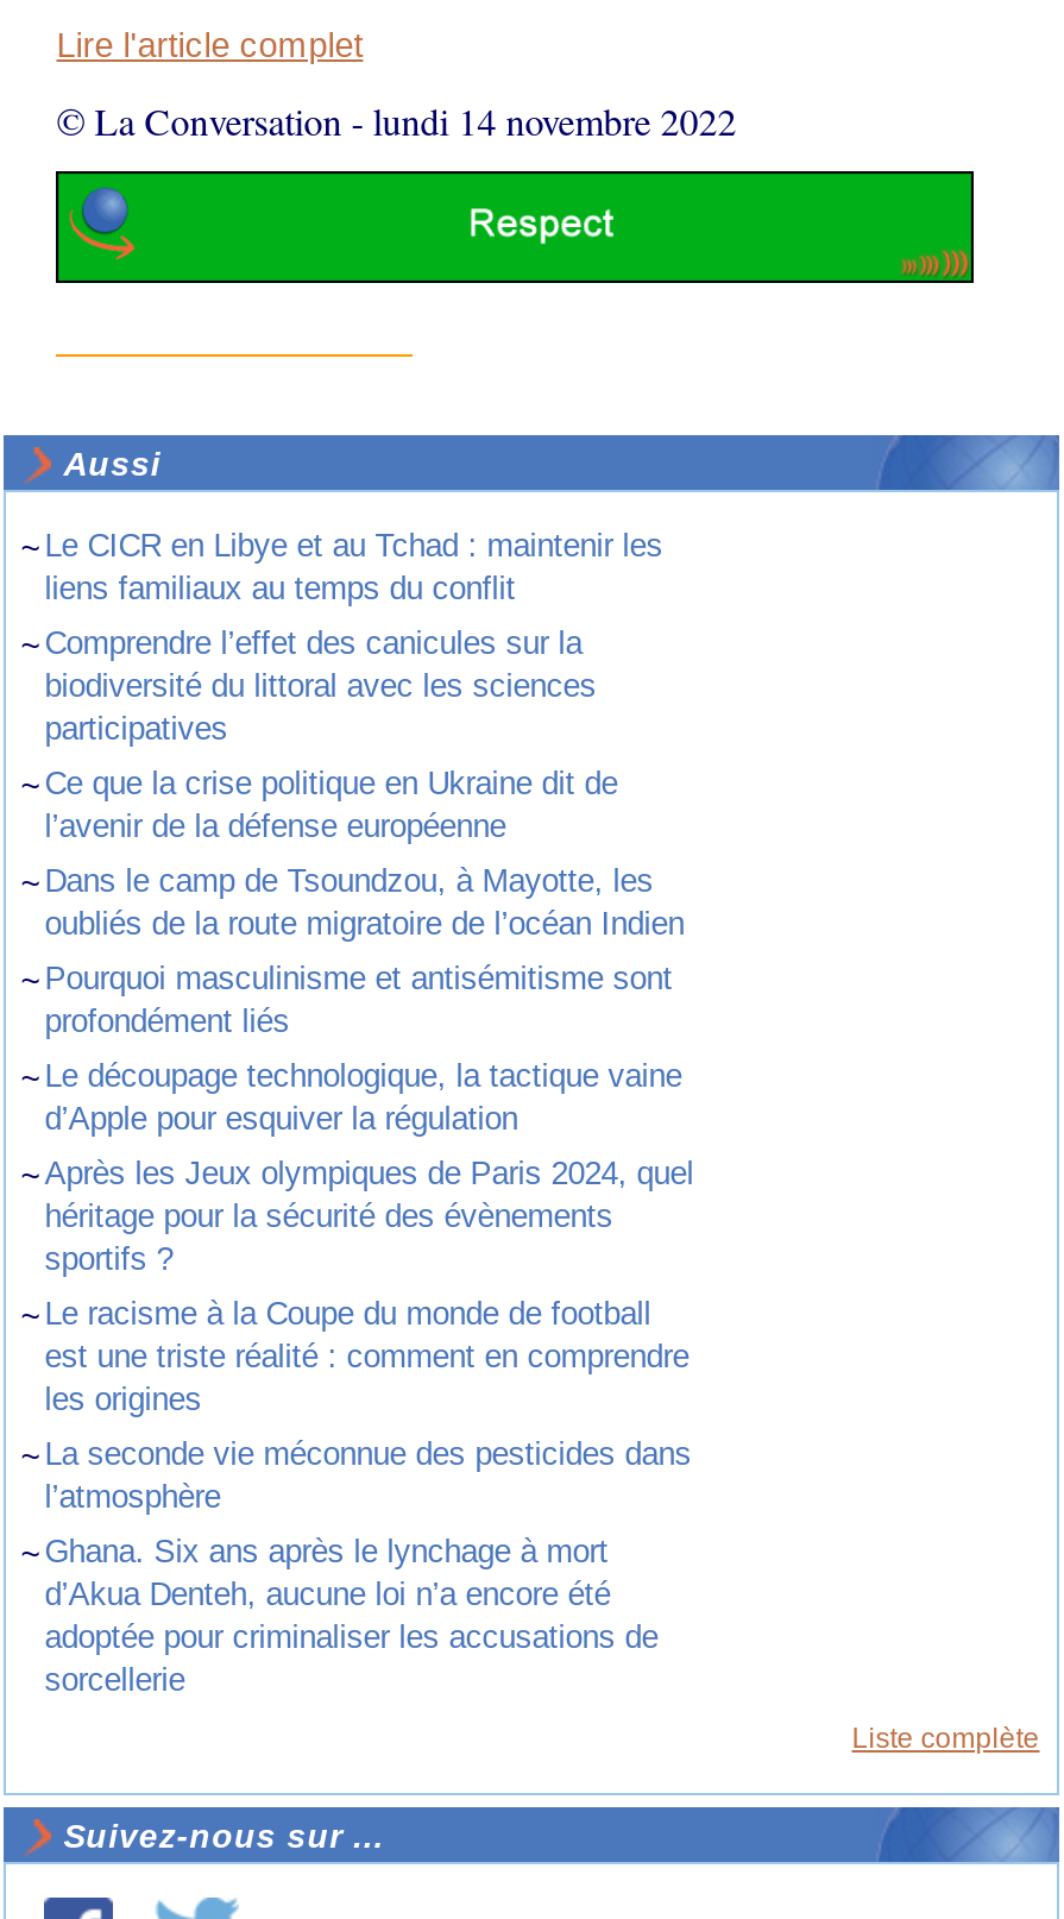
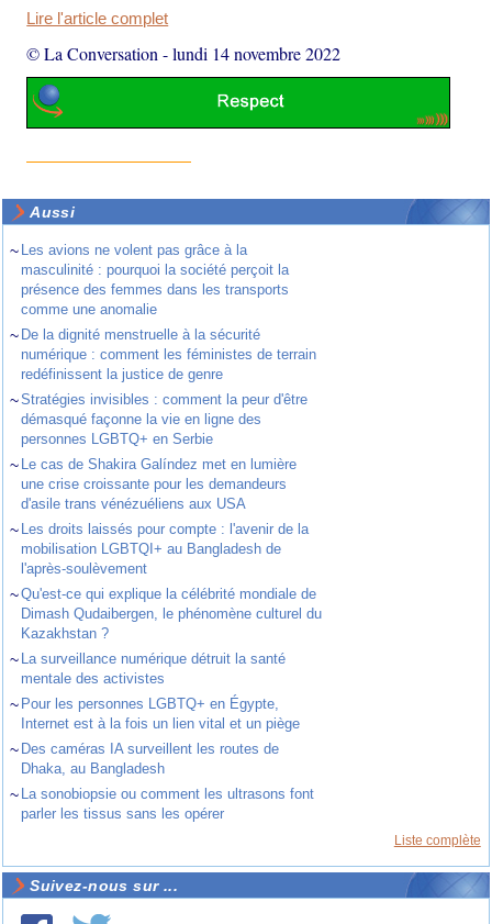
- ~ Le CICR en Libye et au Tchad : maintenir les
- liens familiaux au temps du conflit
+ ~ Les avions ne volent pas grâce à la
+ masculinité : pourquoi la société perçoit la
+ présence des femmes dans les transports
+ comme une anomalie

- ~ Comprendre l’effet des canicules sur la
- biodiversité du littoral avec les sciences
- participatives
+ ~ De la dignité menstruelle à la sécurité
+ numérique : comment les féministes de terrain
+ redéfinissent la justice de genre

- ~ Ce que la crise politique en Ukraine dit de
- l’avenir de la défense européenne
+ ~ Stratégies invisibles : comment la peur d'être
+ démasqué façonne la vie en ligne des
+ personnes LGBTQ+ en Serbie

- ~ Dans le camp de Tsoundzou, à Mayotte, les
- oubliés de la route migratoire de l’océan Indien
+ ~ Le cas de Shakira Galíndez met en lumière
+ une crise croissante pour les demandeurs
+ d'asile trans vénézuéliens aux USA

- ~ Pourquoi masculinisme et antisémitisme sont
- profondément liés
+ ~ Les droits laissés pour compte : l'avenir de la
+ mobilisation LGBTQI+ au Bangladesh de
+ l'après-soulèvement

- ~ Le découpage technologique, la tactique vaine
- d’Apple pour esquiver la régulation
+ ~ Qu'est-ce qui explique la célébrité mondiale de
+ Dimash Qudaibergen, le phénomène culturel du
+ Kazakhstan ?

- ~ Après les Jeux olympiques de Paris 2024, quel
- héritage pour la sécurité des évènements
- sportifs ?
+ ~ La surveillance numérique détruit la santé
+ mentale des activistes

- ~ Le racisme à la Coupe du monde de football
- est une triste réalité : comment en comprendre
- les origines
+ ~ Pour les personnes LGBTQ+ en Égypte,
+ Internet est à la fois un lien vital et un piège

- ~ La seconde vie méconnue des pesticides dans
- l’atmosphère
+ ~ Des caméras IA surveillent les routes de
+ Dhaka, au Bangladesh

- ~ Ghana. Six ans après le lynchage à mort
- d’Akua Denteh, aucune loi n’a encore été
- adoptée pour criminaliser les accusations de
- sorcellerie
+ ~ La sonobiopsie ou comment les ultrasons font
+ parler les tissus sans les opérer
